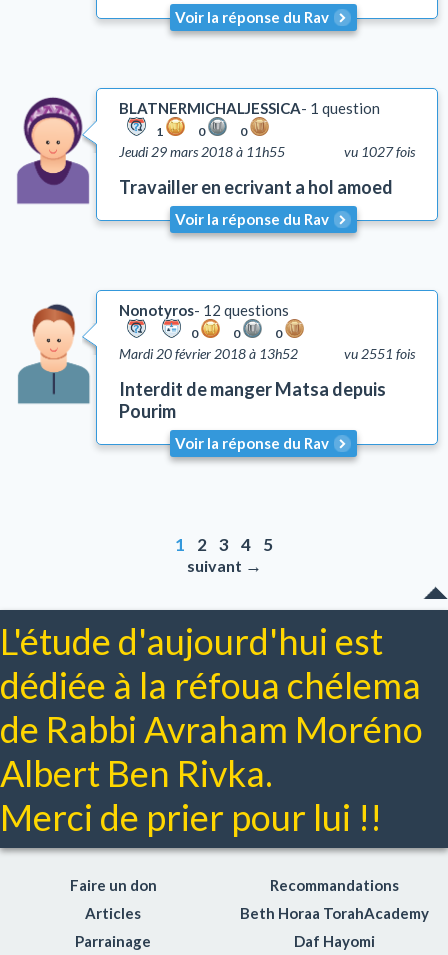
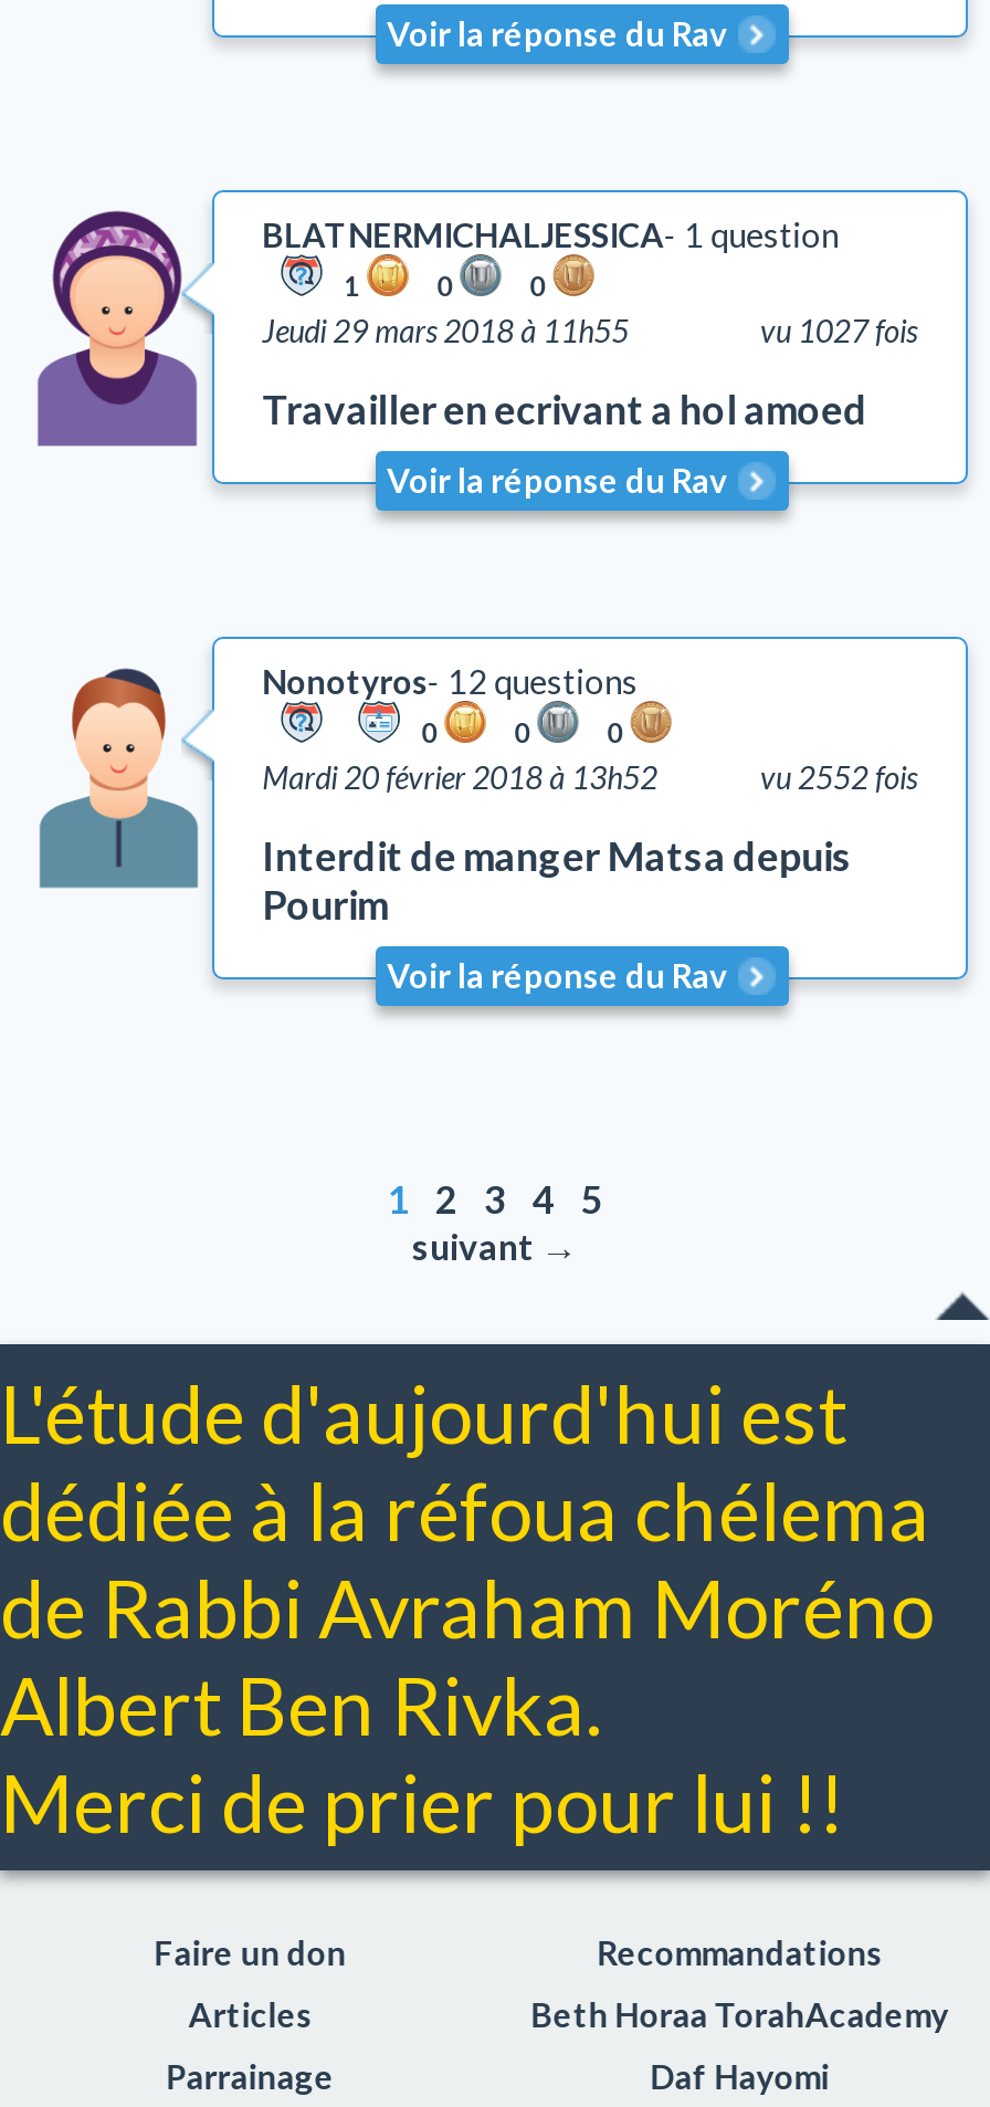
- vu 2551 fois
+ vu 2552 fois
